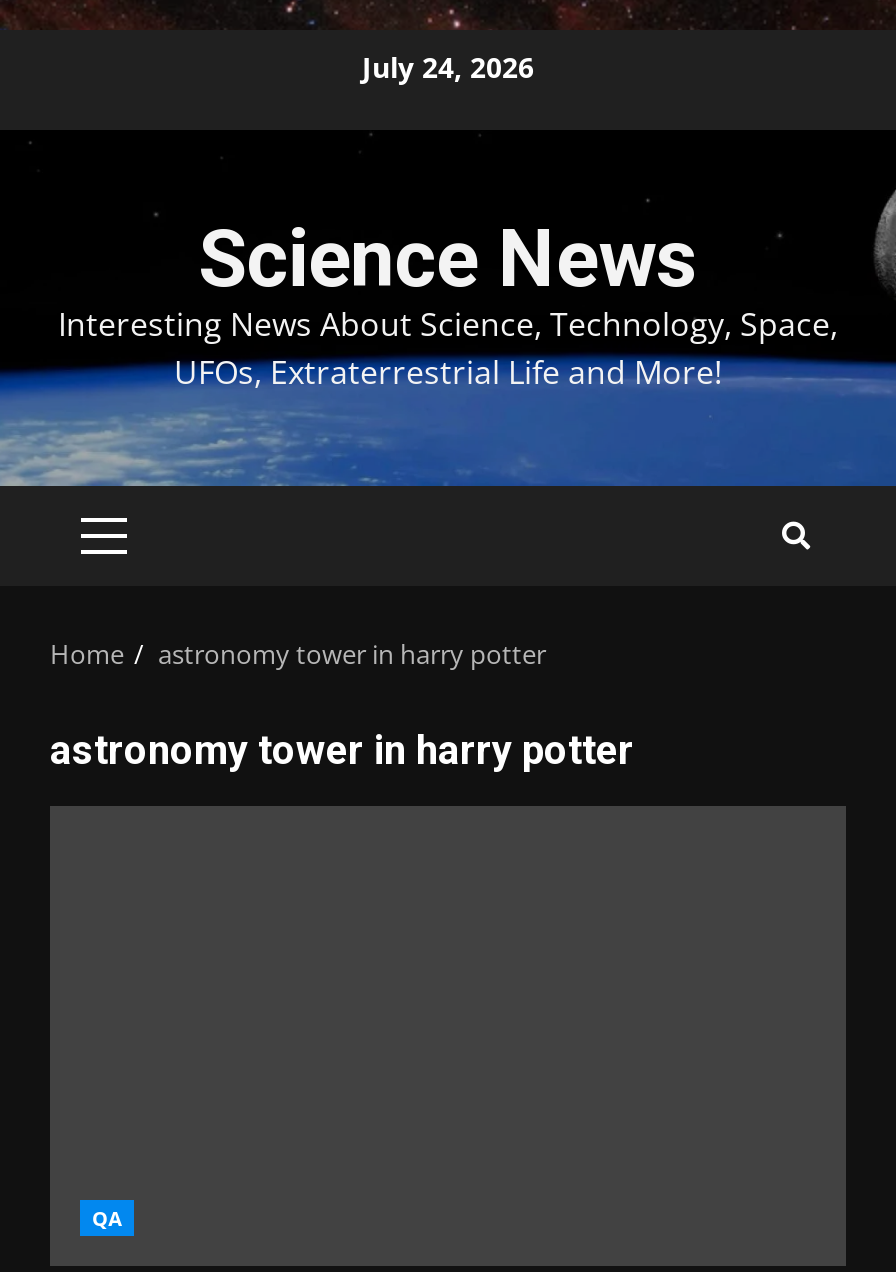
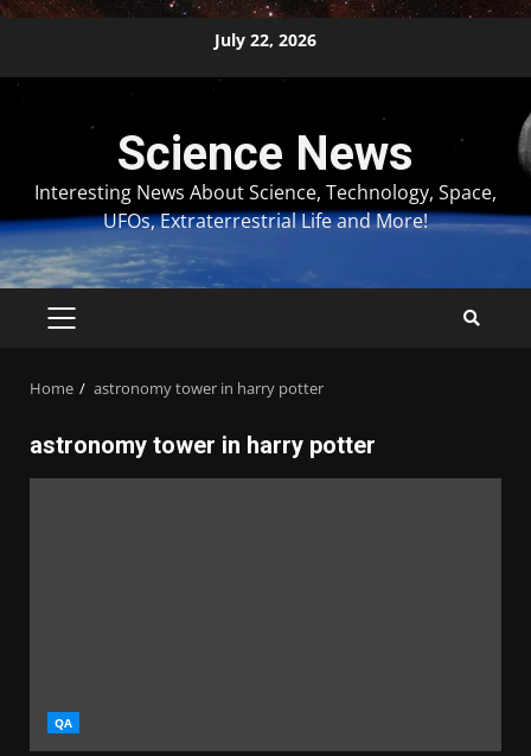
- July 24, 2026
+ July 22, 2026
